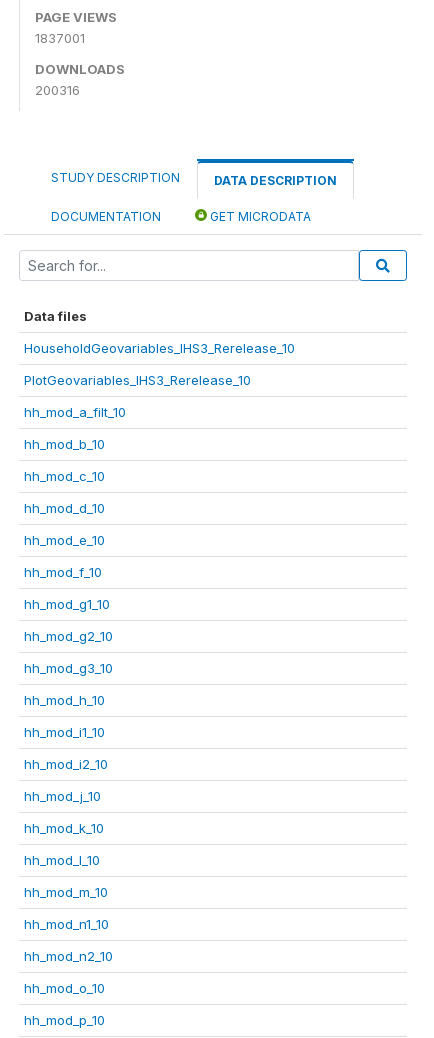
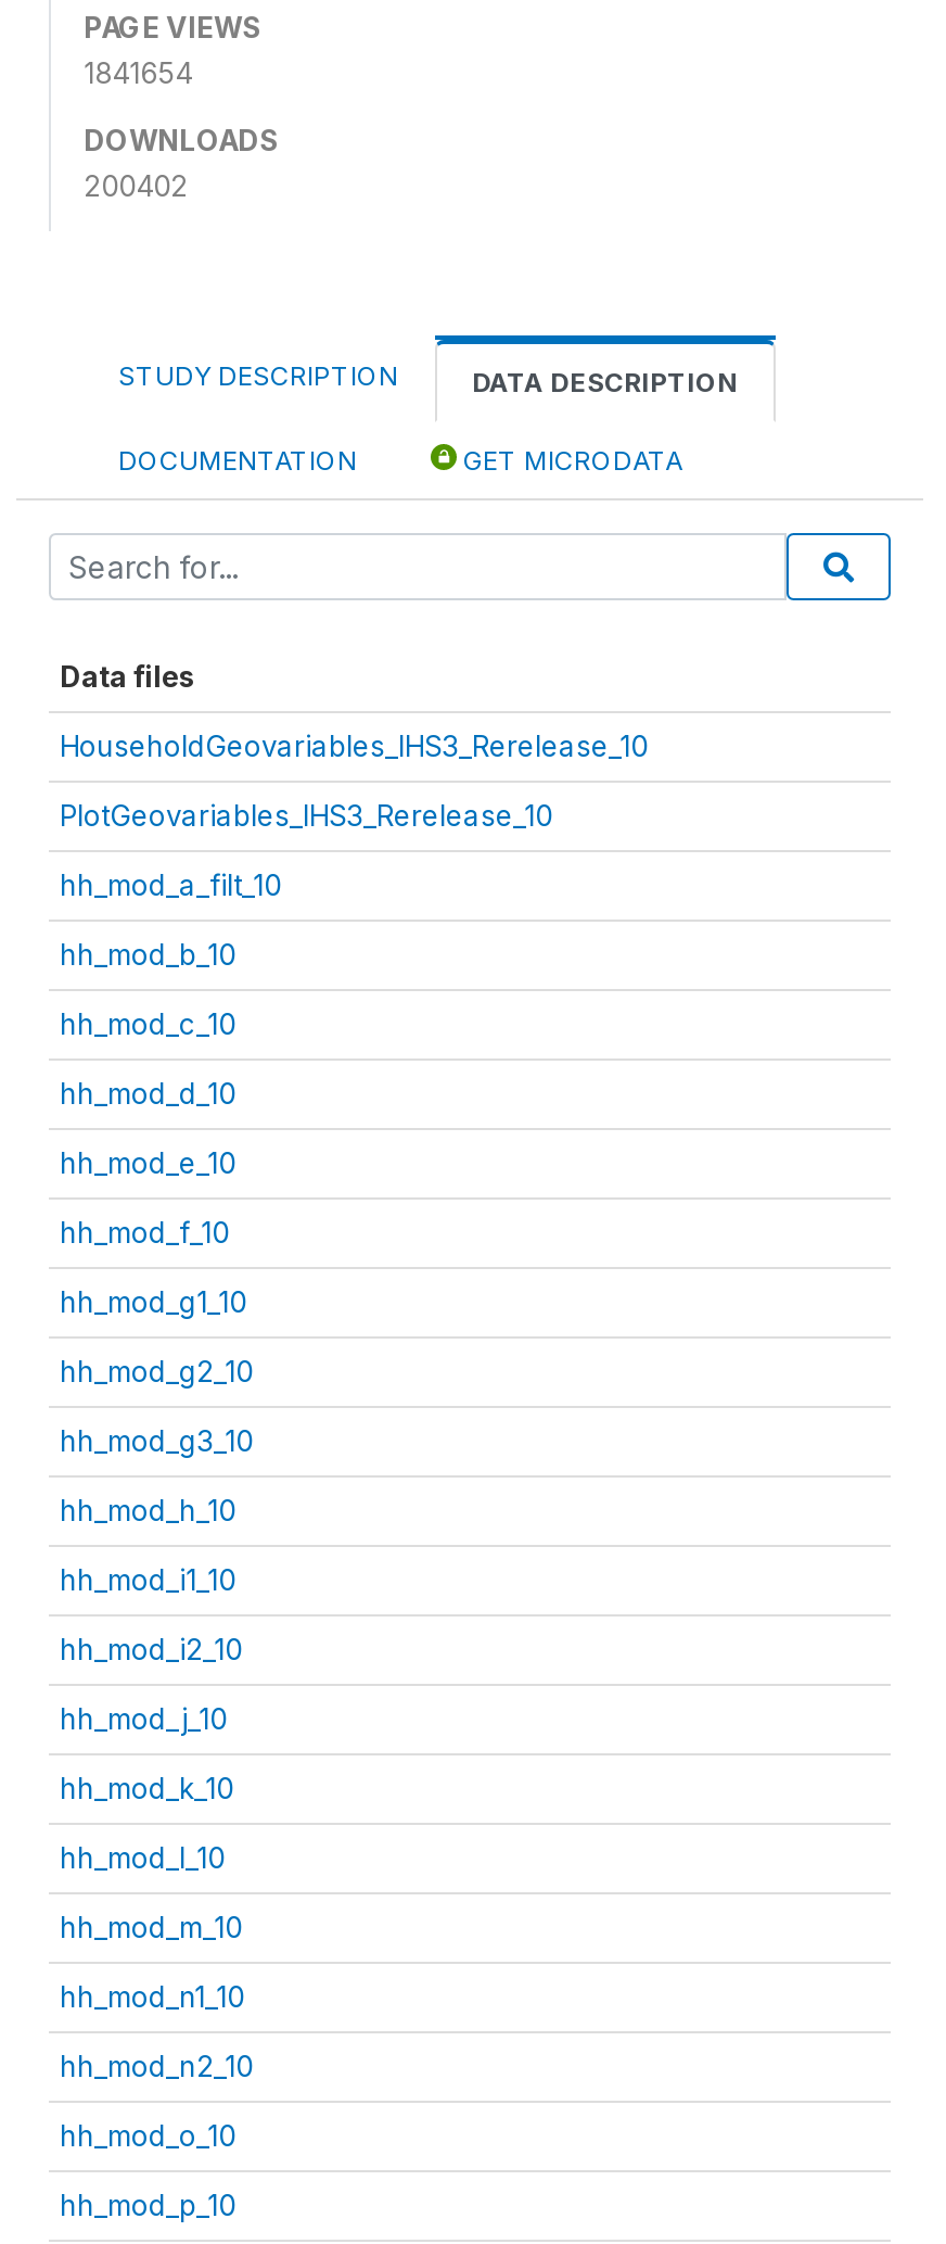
- 1837001
+ 1841654

- 200316
+ 200402
